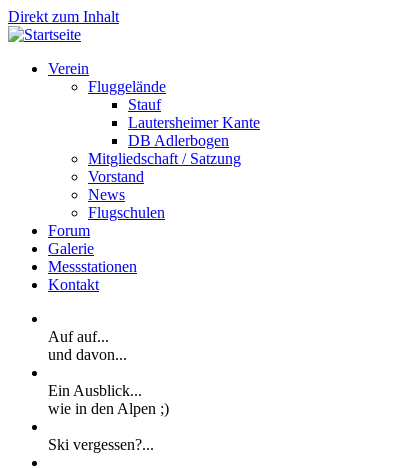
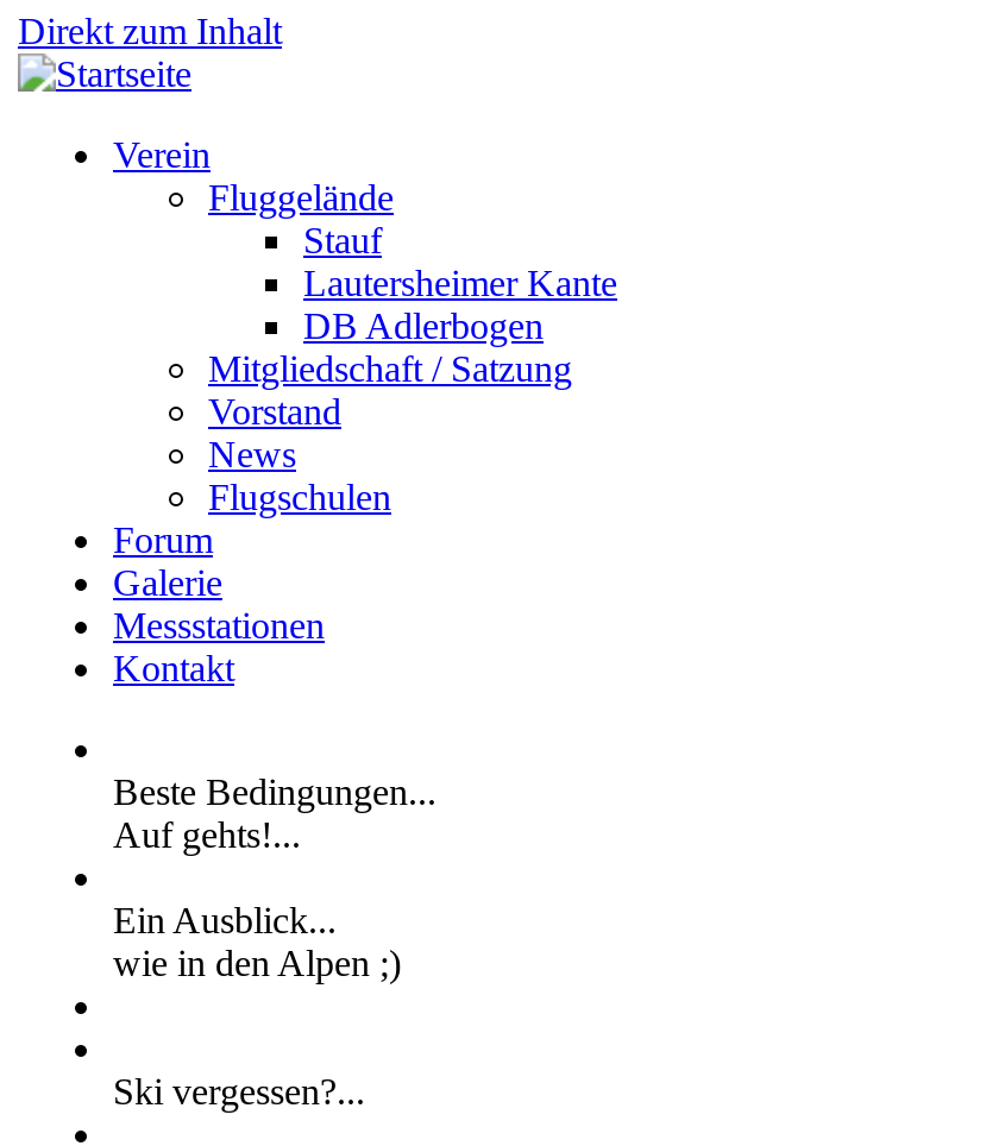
- Auf auf...
- und davon...
+ Beste Bedingungen...
+ Auf gehts!...
